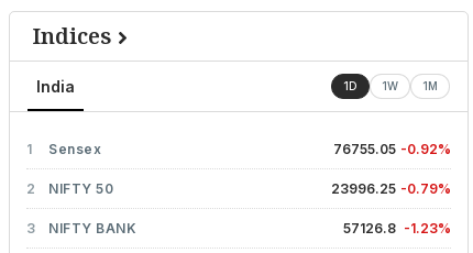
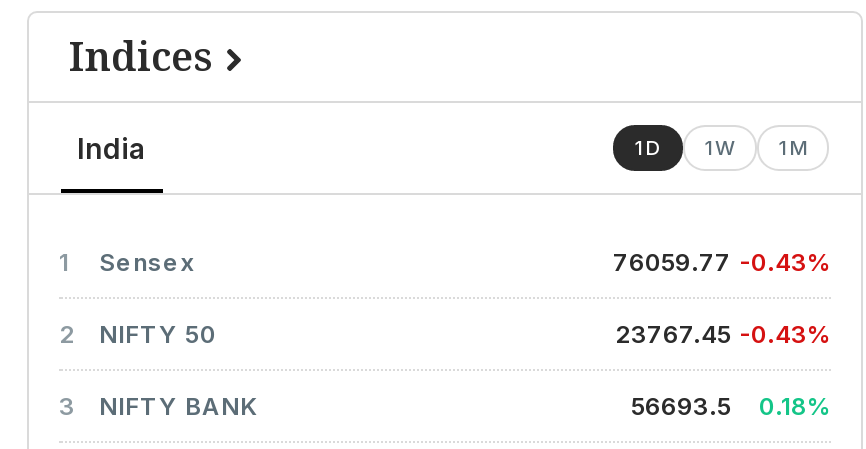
- 76755.05 -0.92%
+ 76059.77 -0.43%

- 23996.25 -0.79%
+ 23767.45 -0.43%

- 57126.8 -1.23%
+ 56693.5
+ 0.18%
